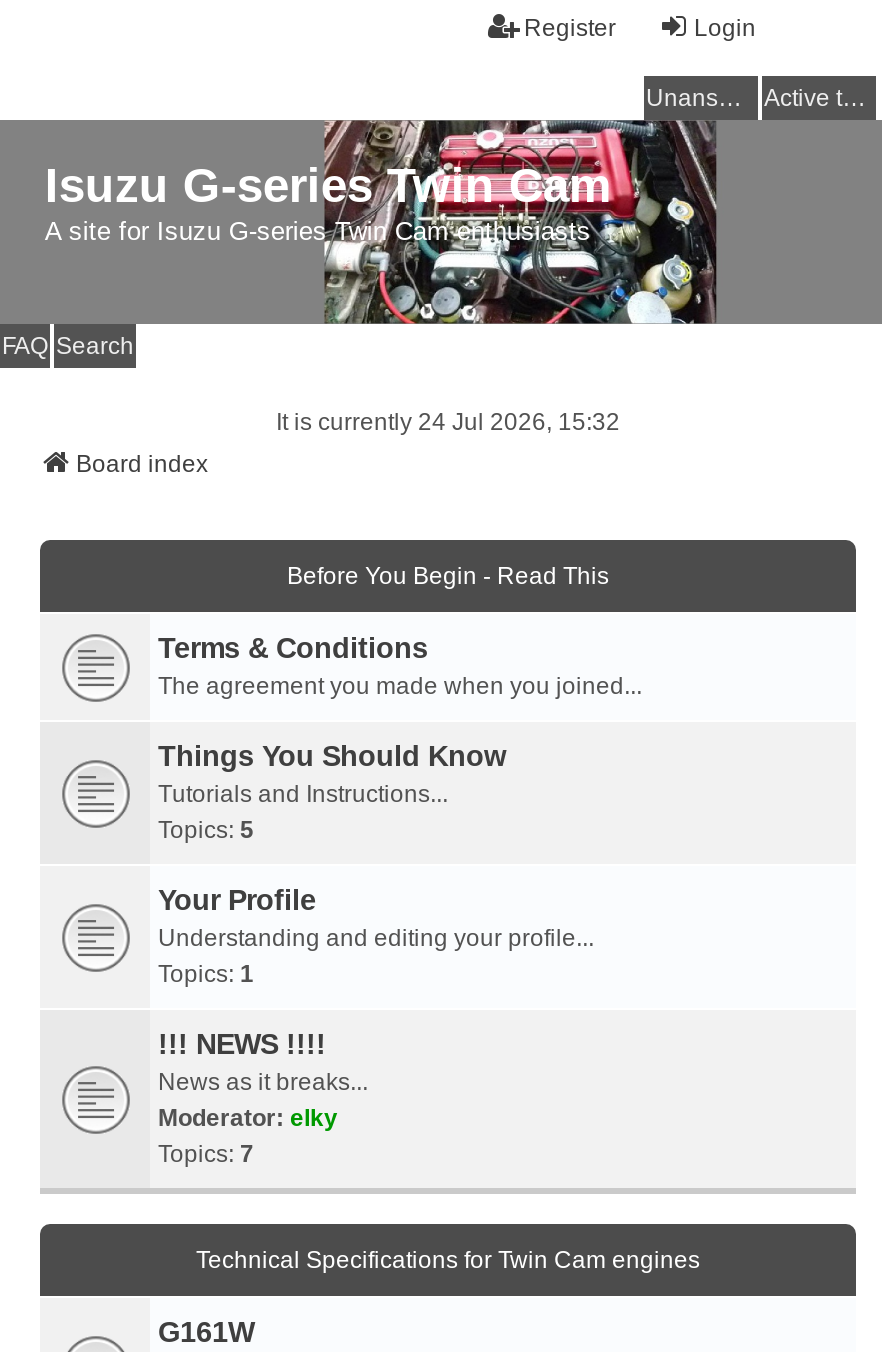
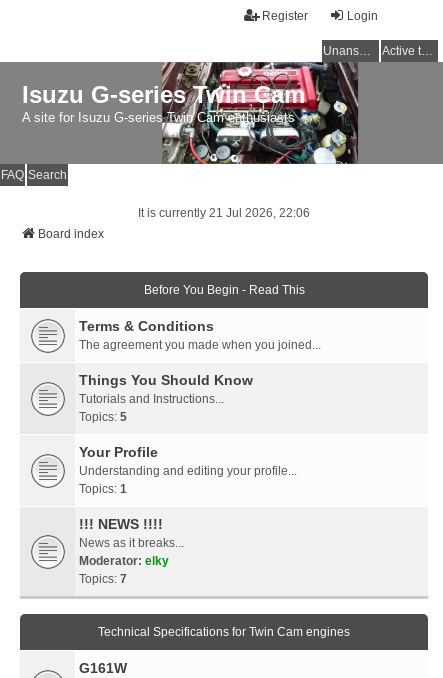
- It is currently 24 Jul 2026, 15:32
+ It is currently 21 Jul 2026, 22:06
